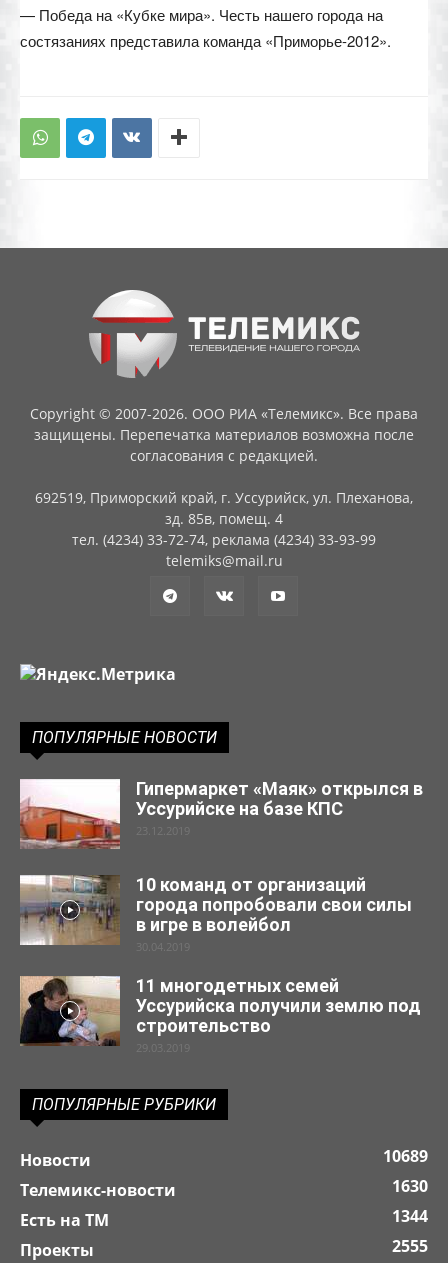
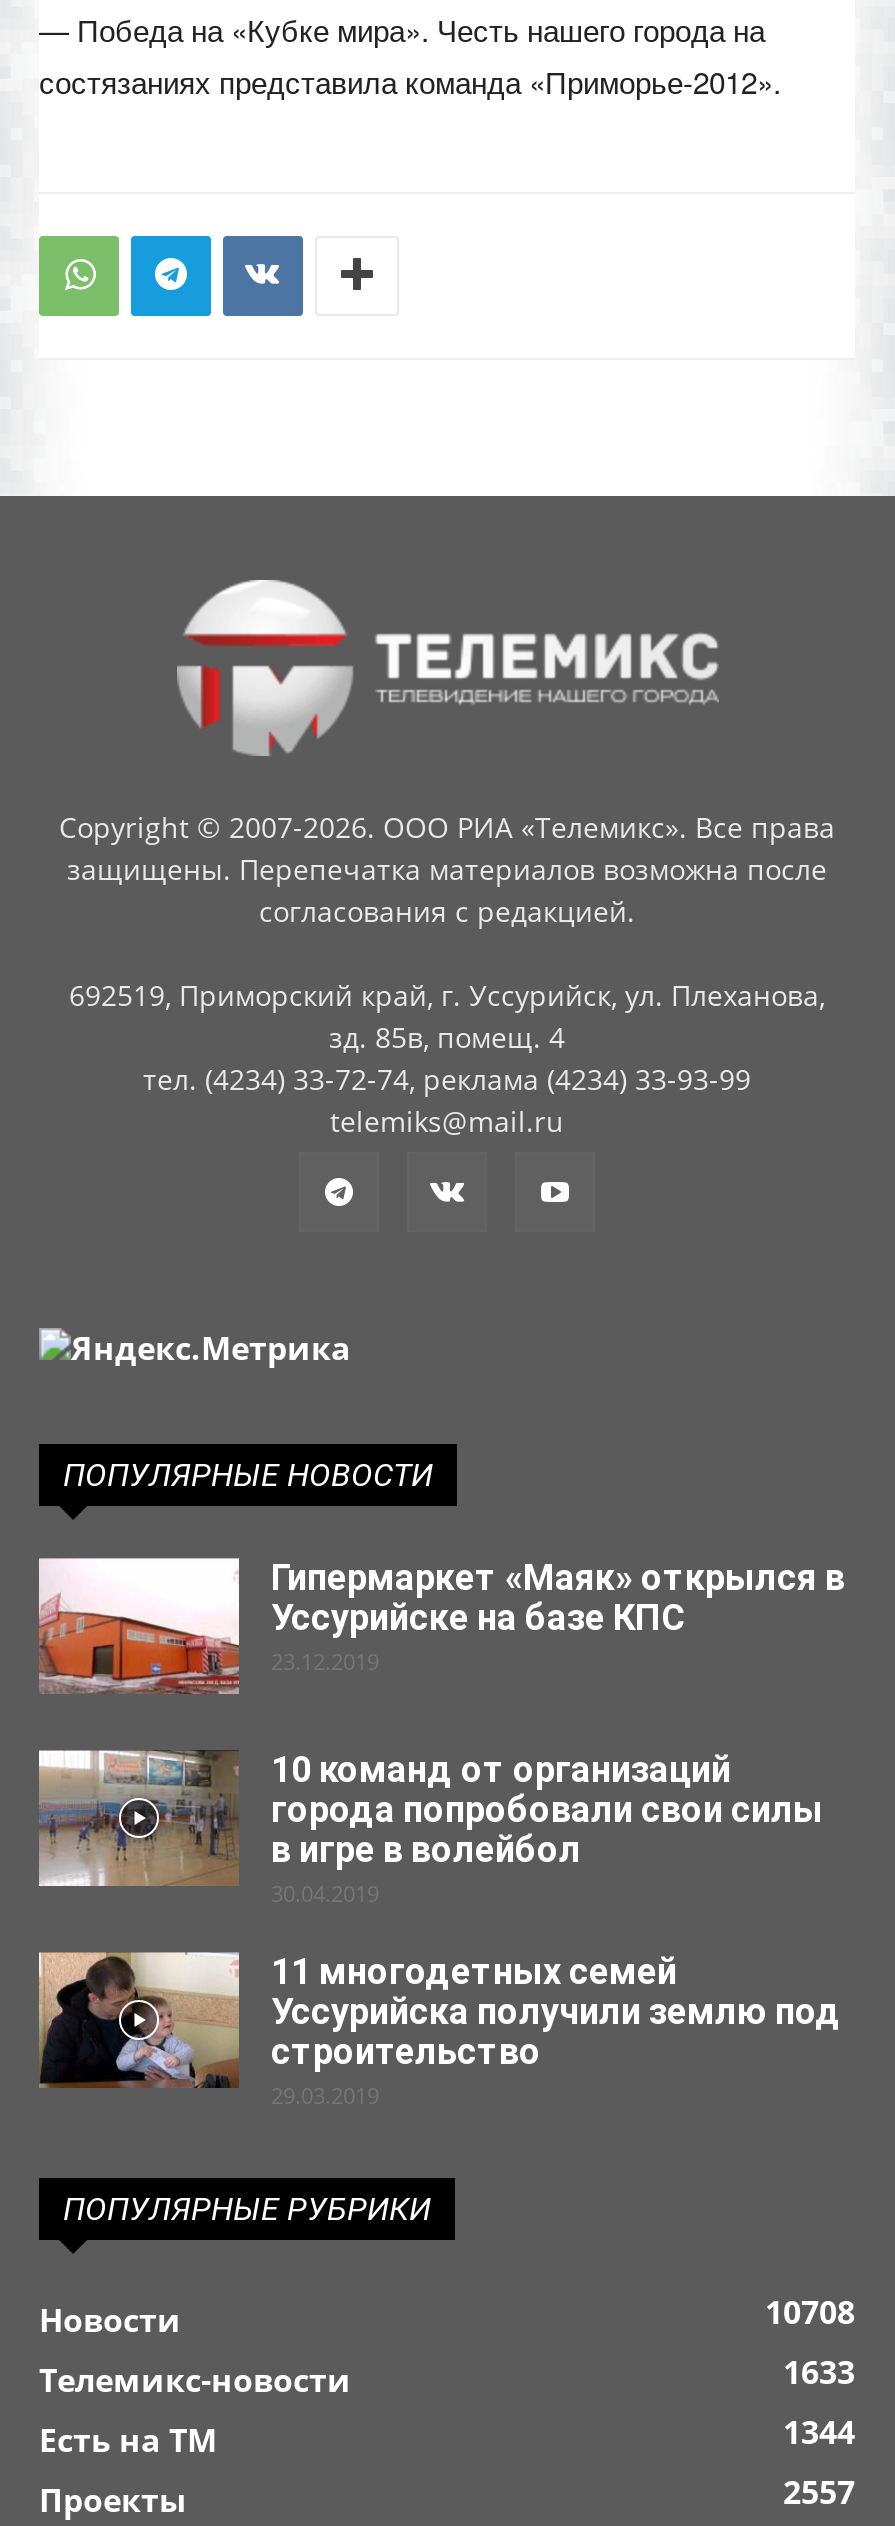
- 10689
+ 10708

- 1630
+ 1633

- 2555
+ 2557
